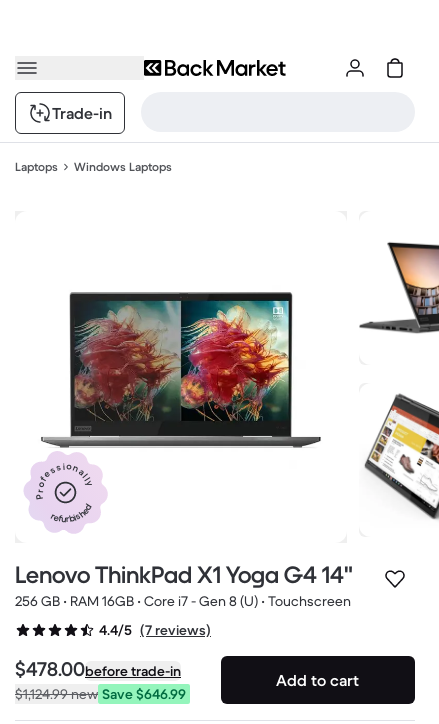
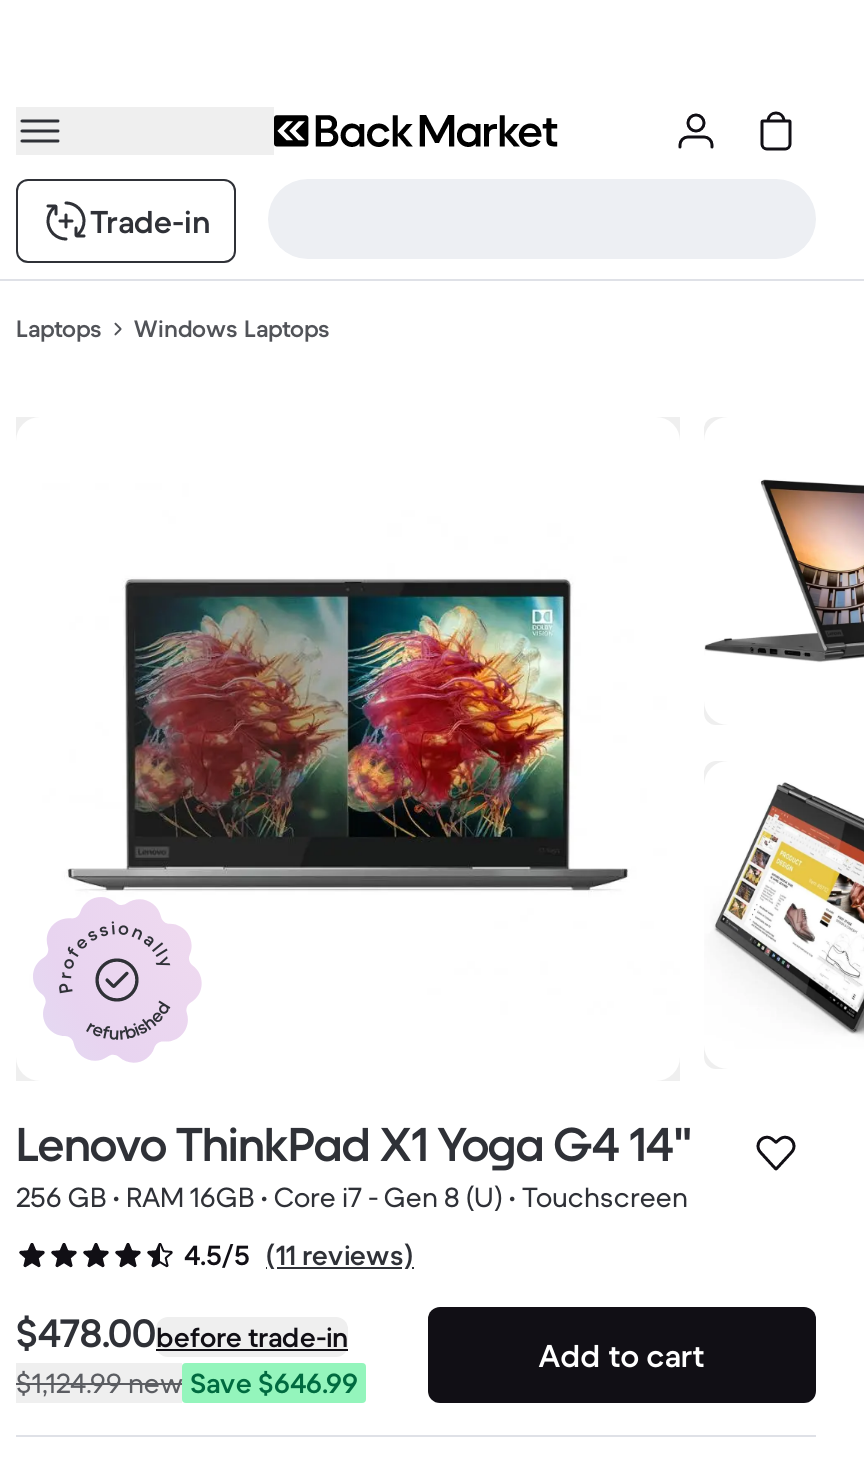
- 4.4/5 (7 reviews)
+ 4.5/5 (11 reviews)
